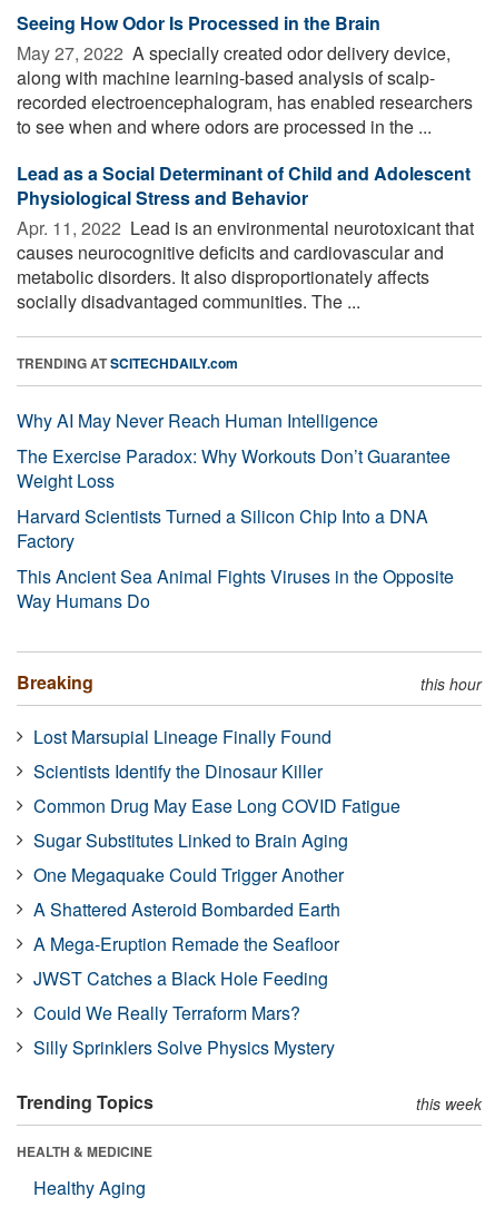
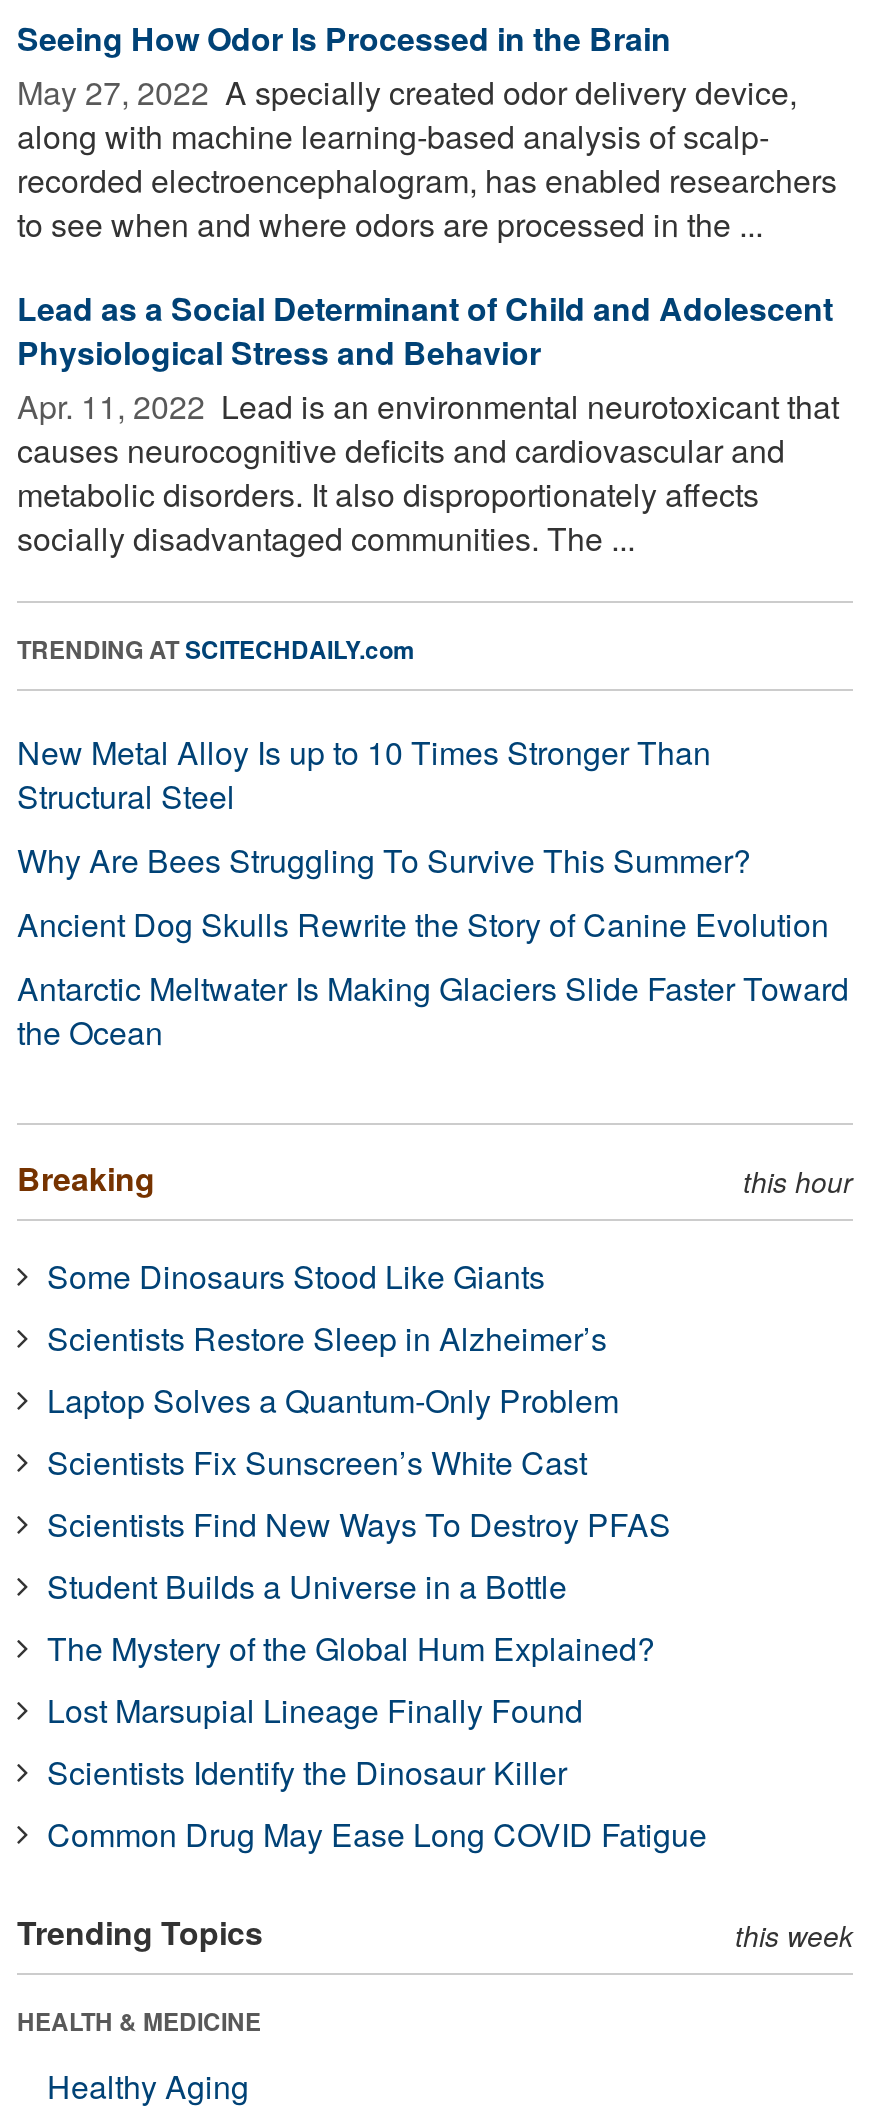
- Why AI May Never Reach Human Intelligence
- The Exercise Paradox: Why Workouts Don’t Guarantee
- Weight Loss
- Harvard Scientists Turned a Silicon Chip Into a DNA
- Factory
- This Ancient Sea Animal Fights Viruses in the Opposite
- Way Humans Do
+ New Metal Alloy Is up to 10 Times Stronger Than
+ Structural Steel
+ Why Are Bees Struggling To Survive This Summer?
+ Ancient Dog Skulls Rewrite the Story of Canine Evolution
+ Antarctic Meltwater Is Making Glaciers Slide Faster Toward
+ the Ocean

+ Some Dinosaurs Stood Like Giants
+ Scientists Restore Sleep in Alzheimer’s
+ Laptop Solves a Quantum-Only Problem
+ Scientists Fix Sunscreen’s White Cast
+ Scientists Find New Ways To Destroy PFAS
+ Student Builds a Universe in a Bottle
+ The Mystery of the Global Hum Explained?

moved down: Lost Marsupial Lineage Finally Found | Scientists Identify the Dinosaur Killer | Common Drug May Ease Long COVID Fatigue

- Sugar Substitutes Linked to Brain Aging
- One Megaquake Could Trigger Another
- A Shattered Asteroid Bombarded Earth
- A Mega-Eruption Remade the Seafloor
- JWST Catches a Black Hole Feeding
- Could We Really Terraform Mars?
- Silly Sprinklers Solve Physics Mystery
